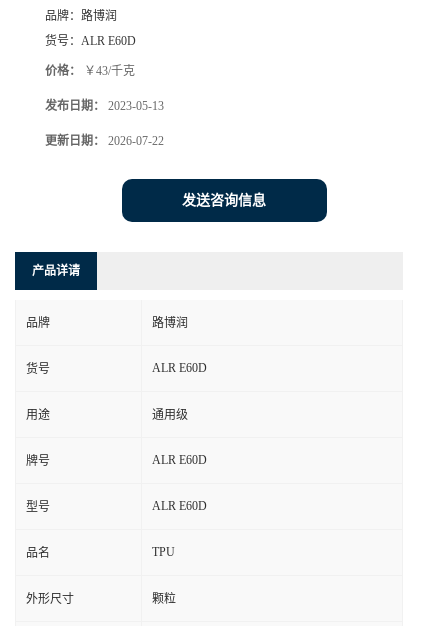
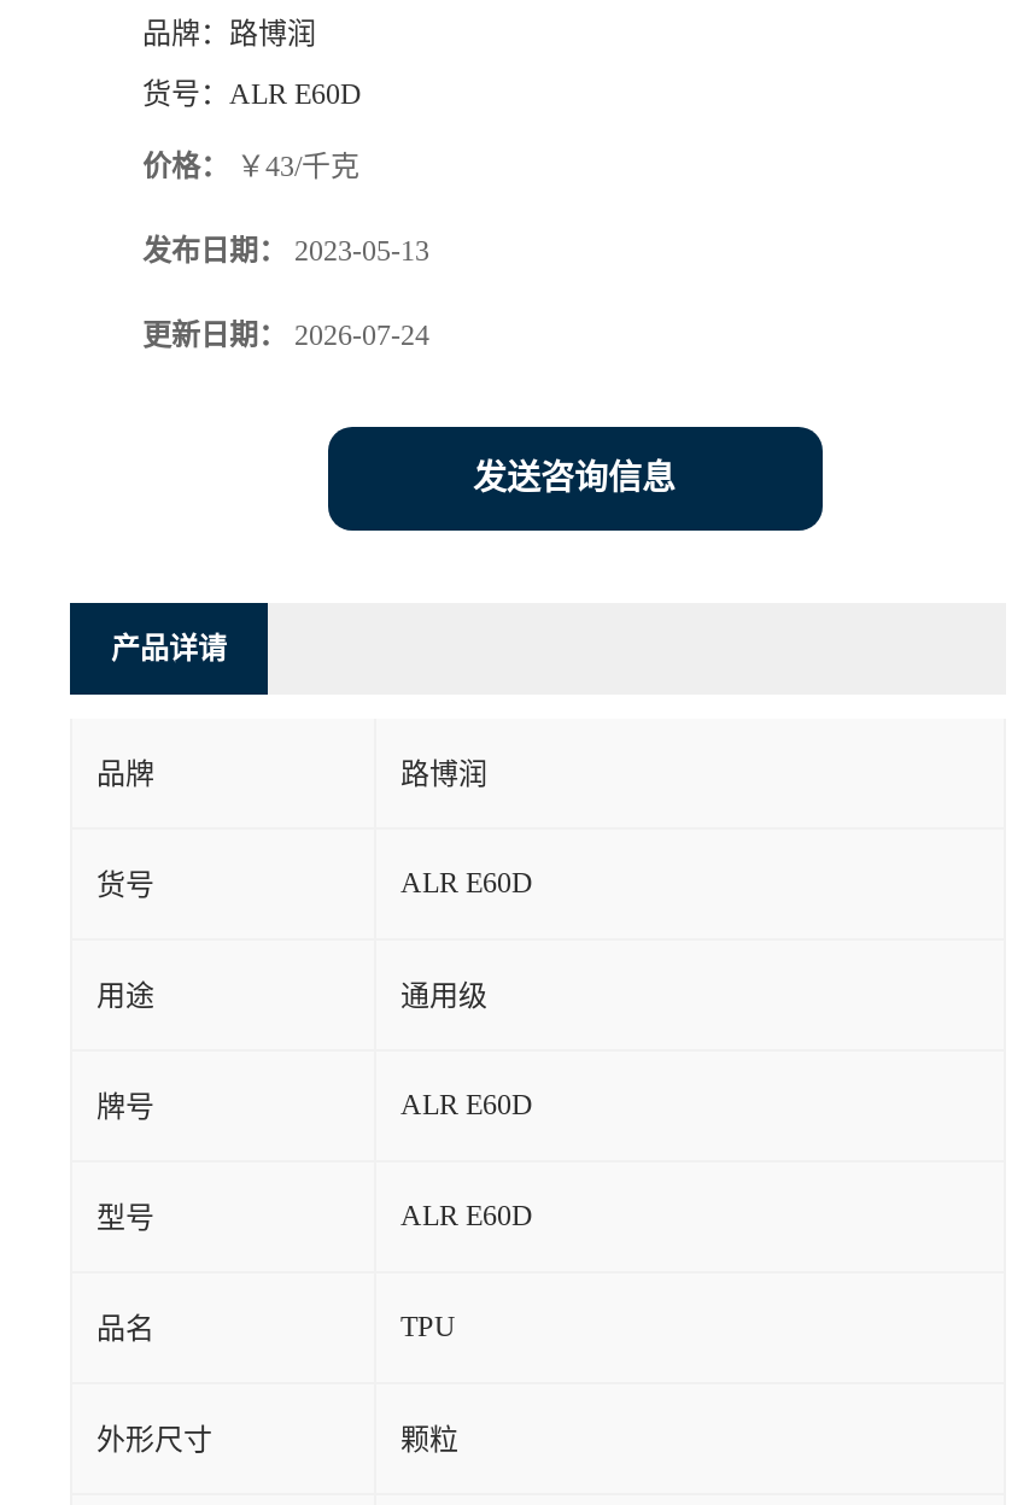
- 更新日期：2026-07-22
+ 更新日期：2026-07-24
